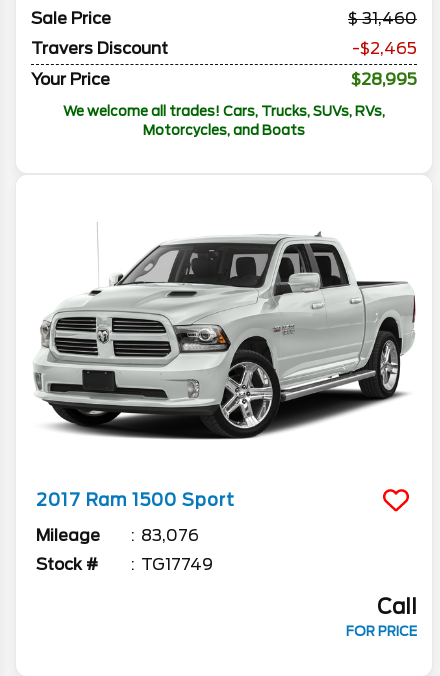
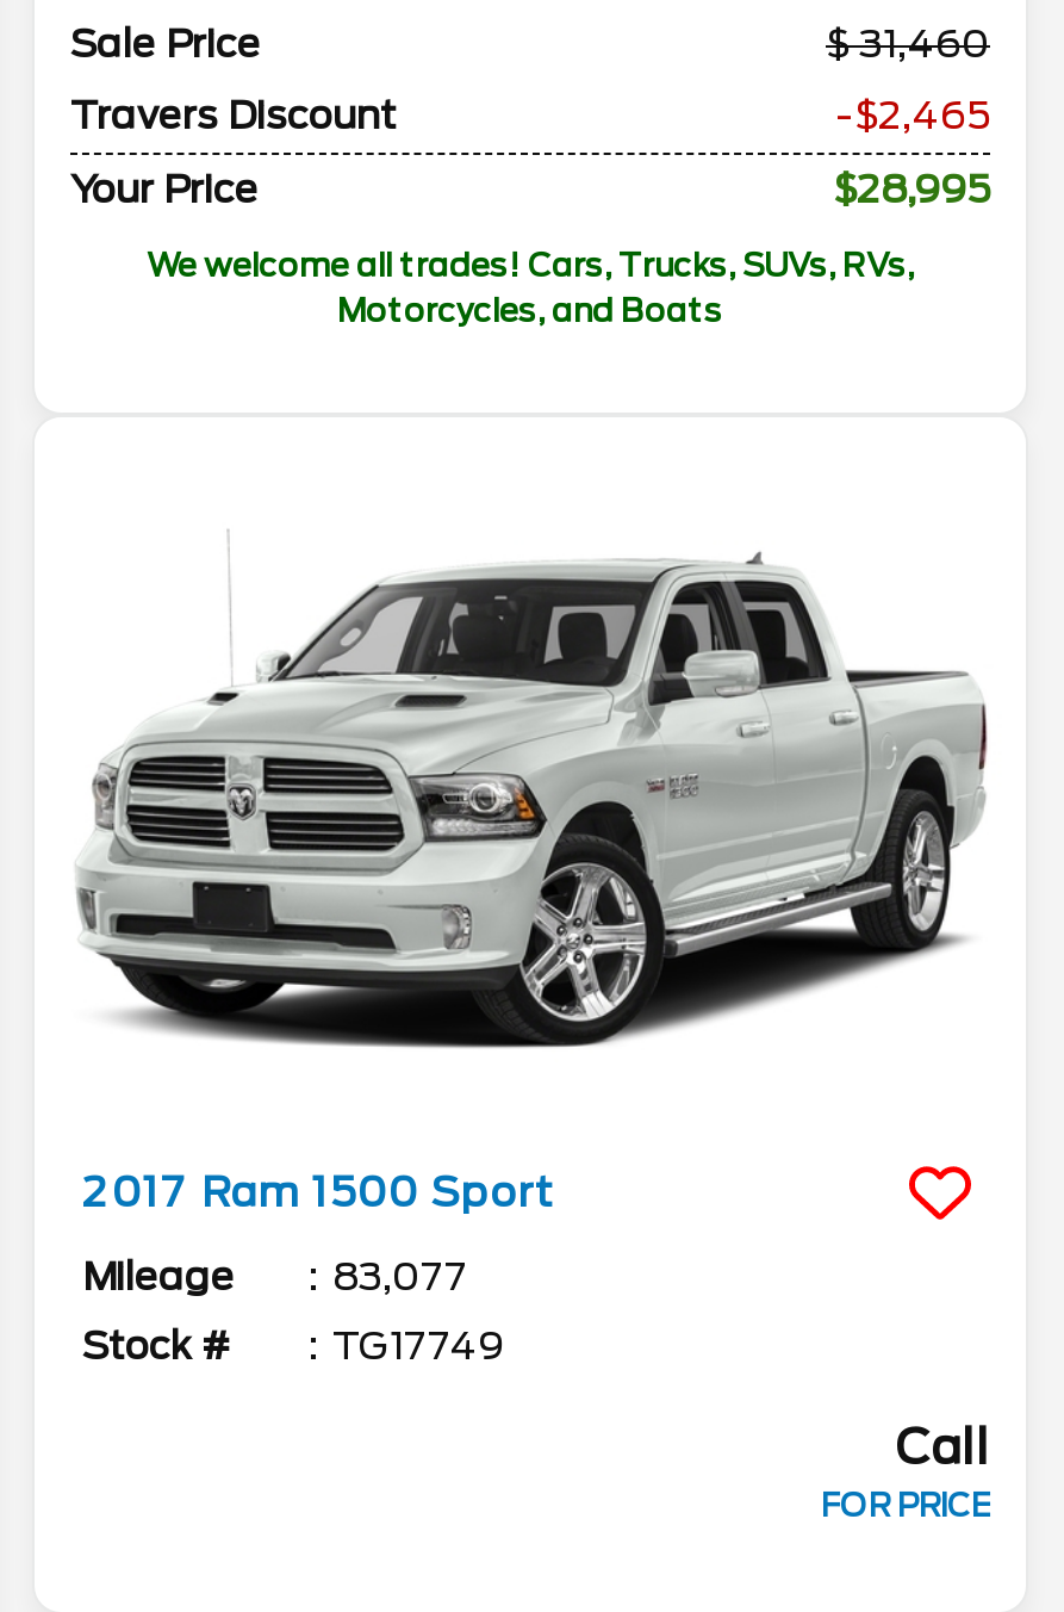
- 83,076
+ 83,077
